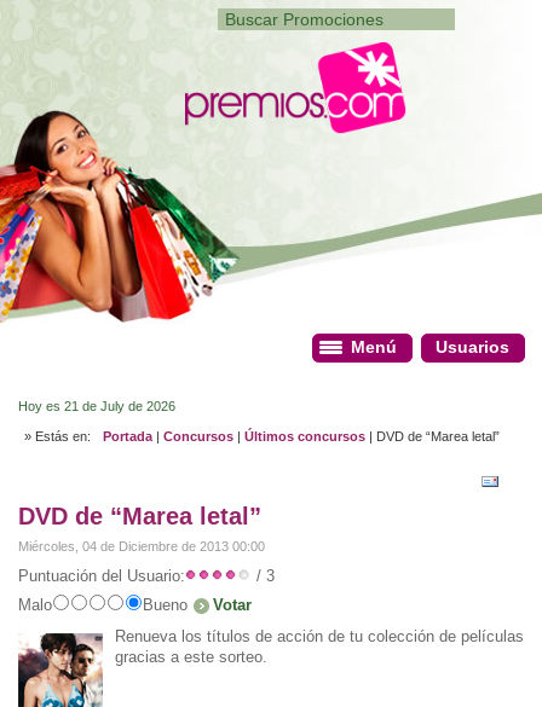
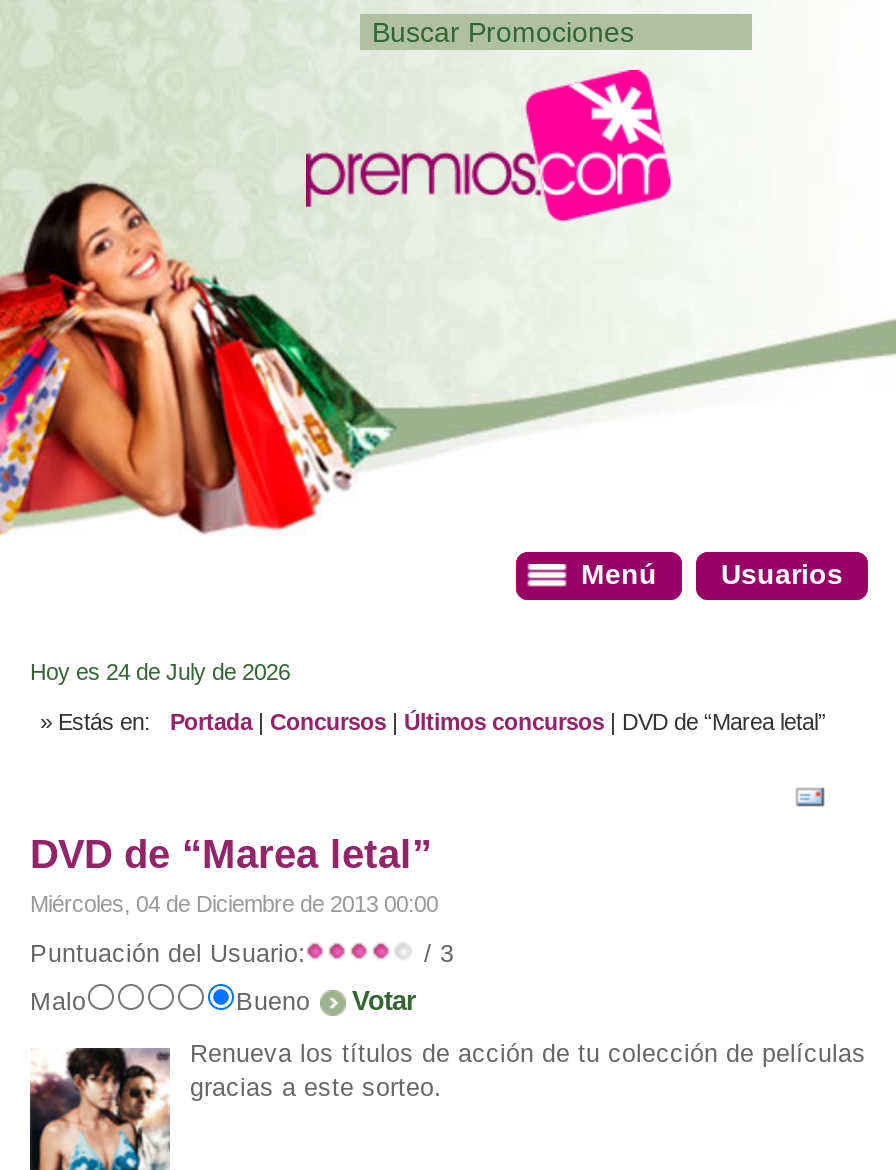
- Hoy es 21 de July de 2026
+ Hoy es 24 de July de 2026
